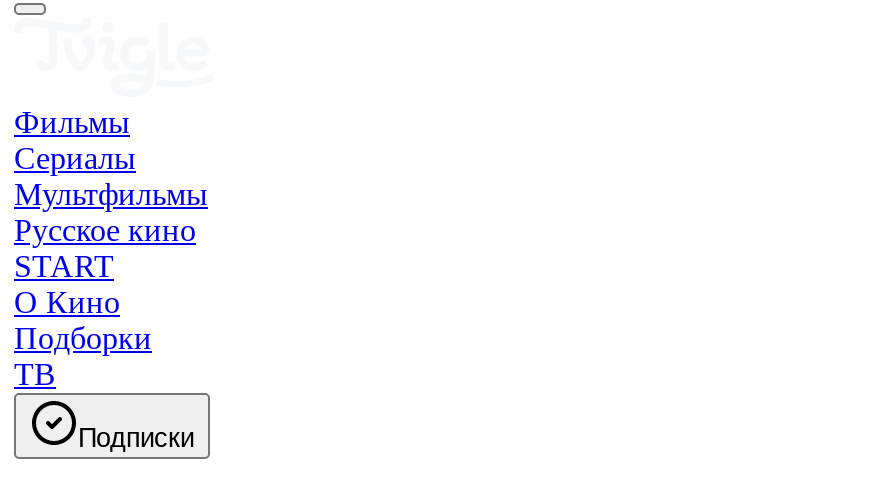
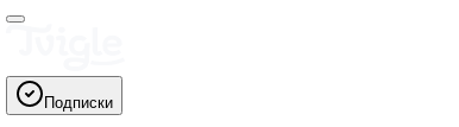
- Фильмы
- Сериалы
- Мультфильмы
- Русское кино
- START
- О Кино
- Подборки
- ТВ
